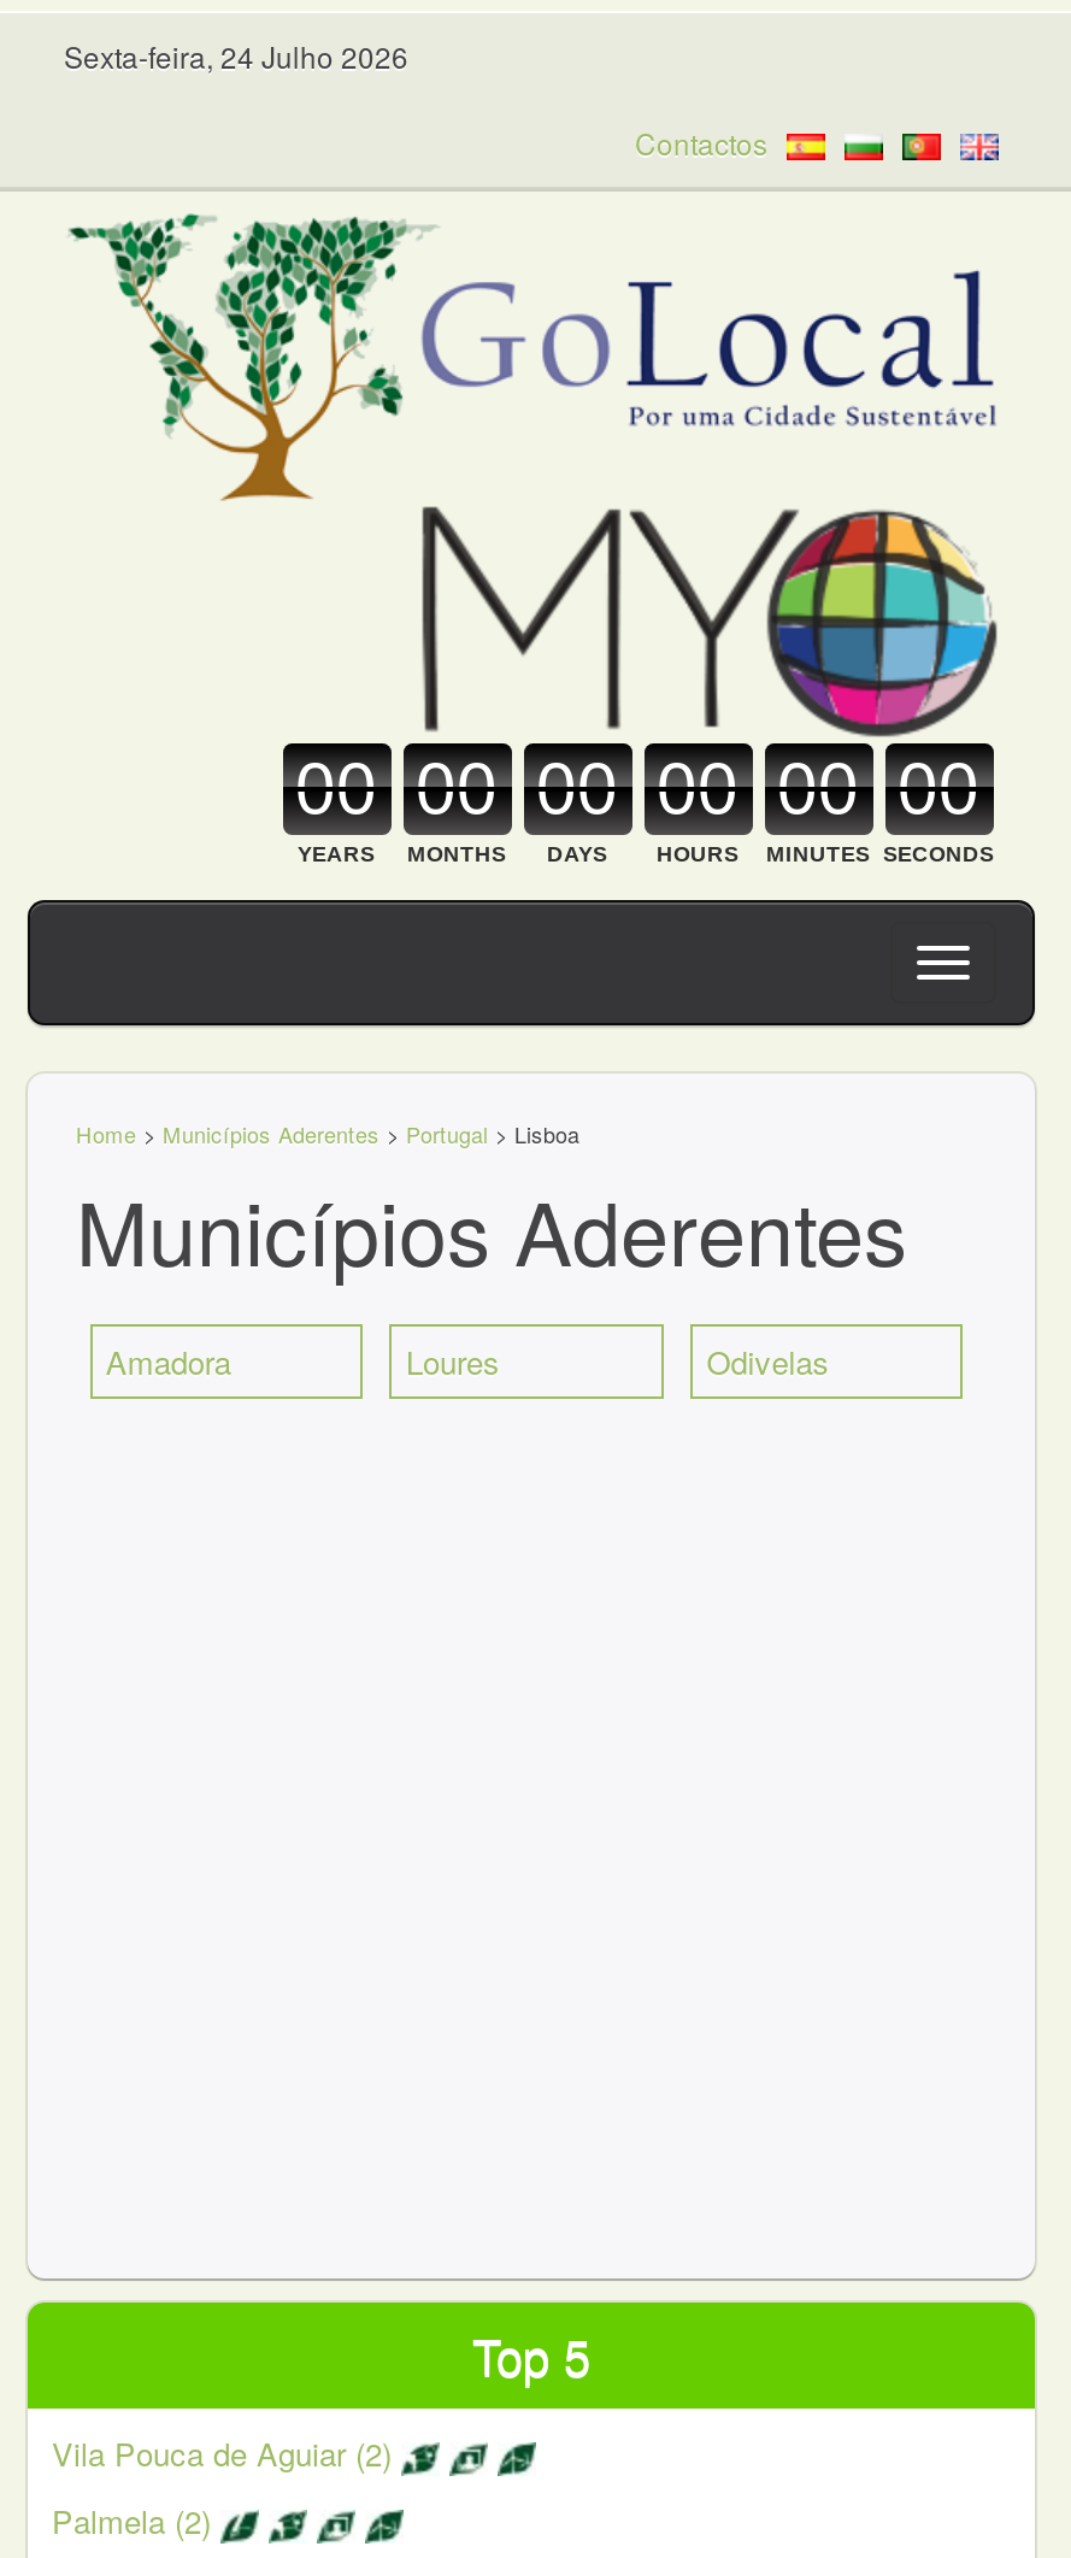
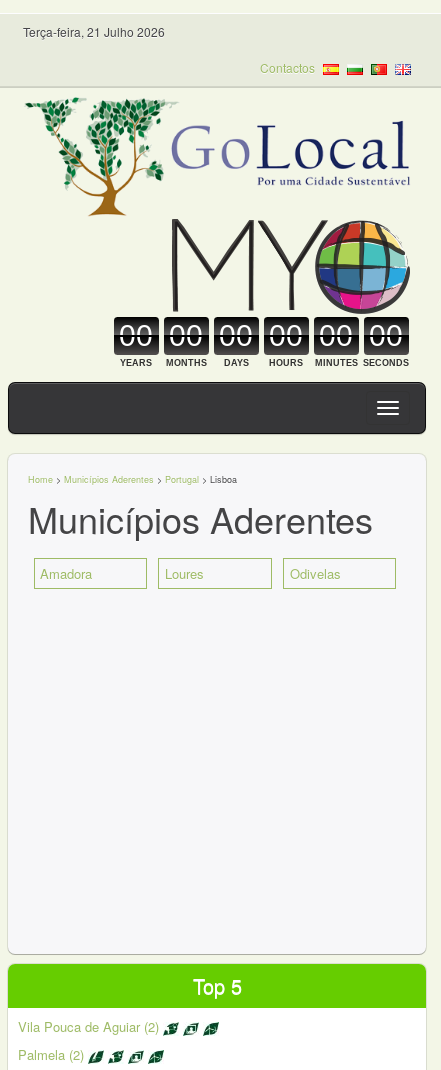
- Sexta-feira, 24 Julho 2026
+ Terça-feira, 21 Julho 2026
